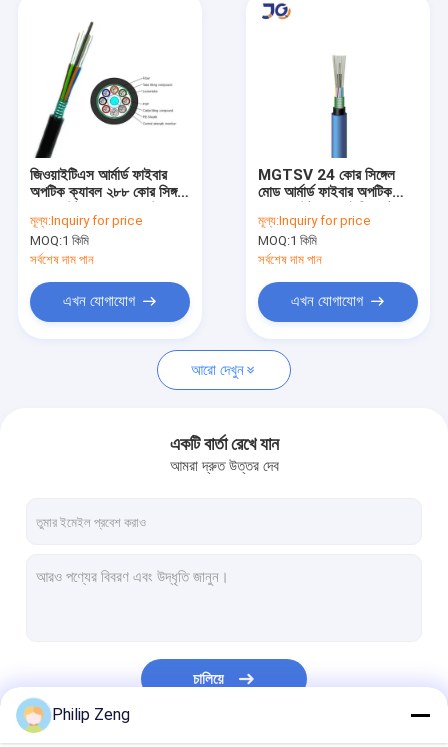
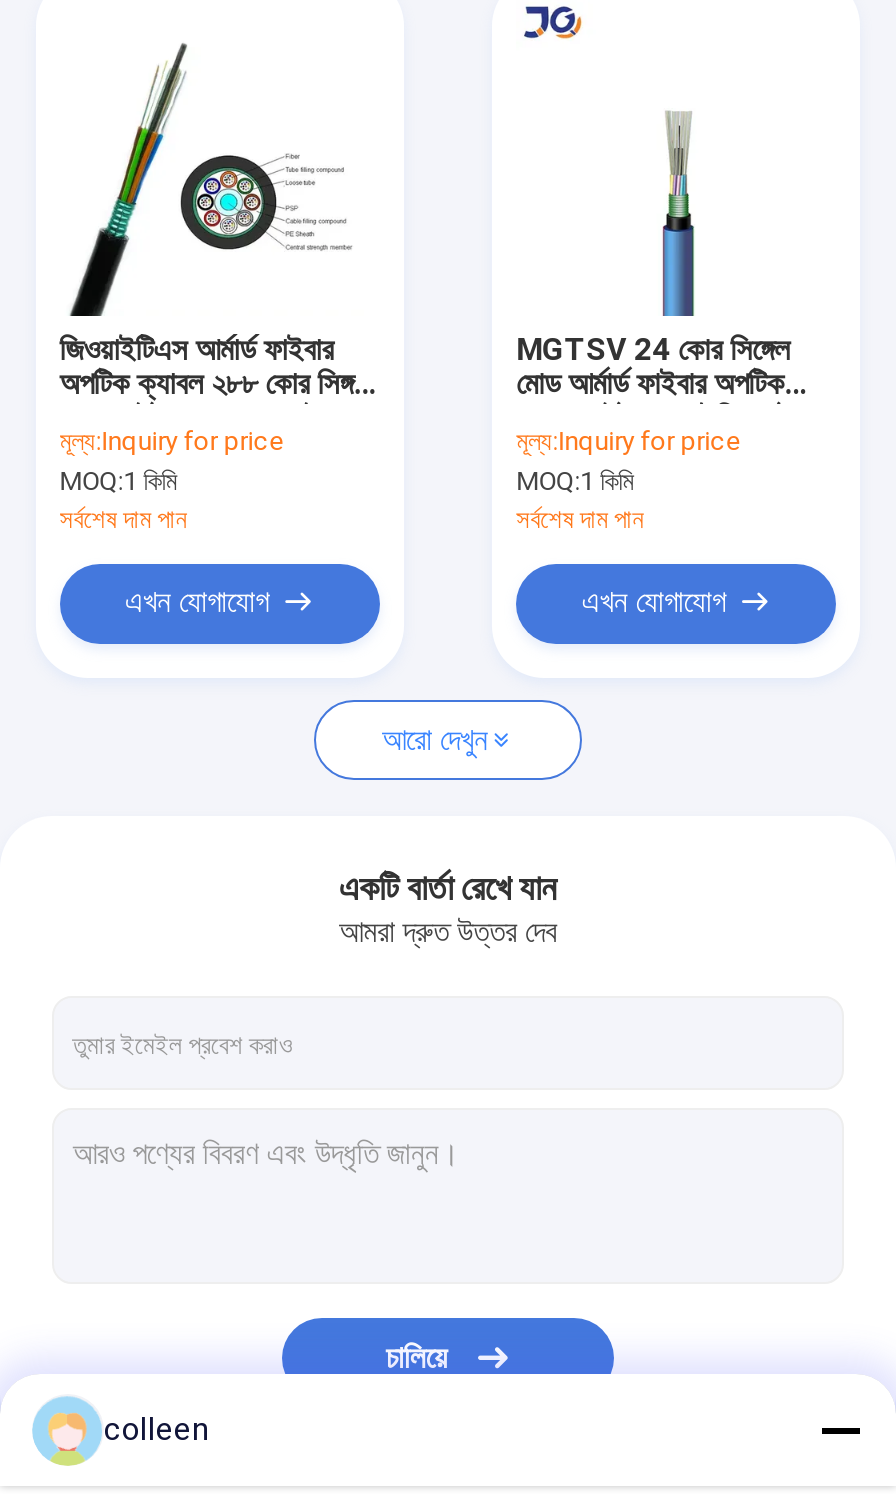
- Philip Zeng
+ colleen
